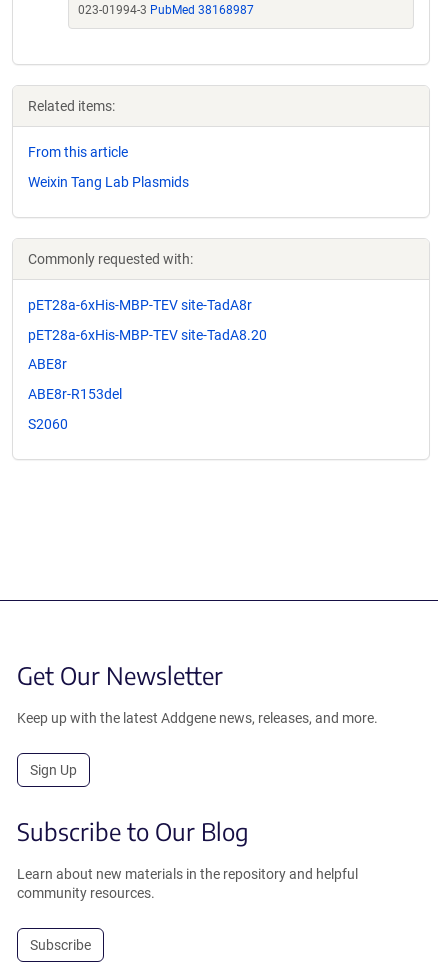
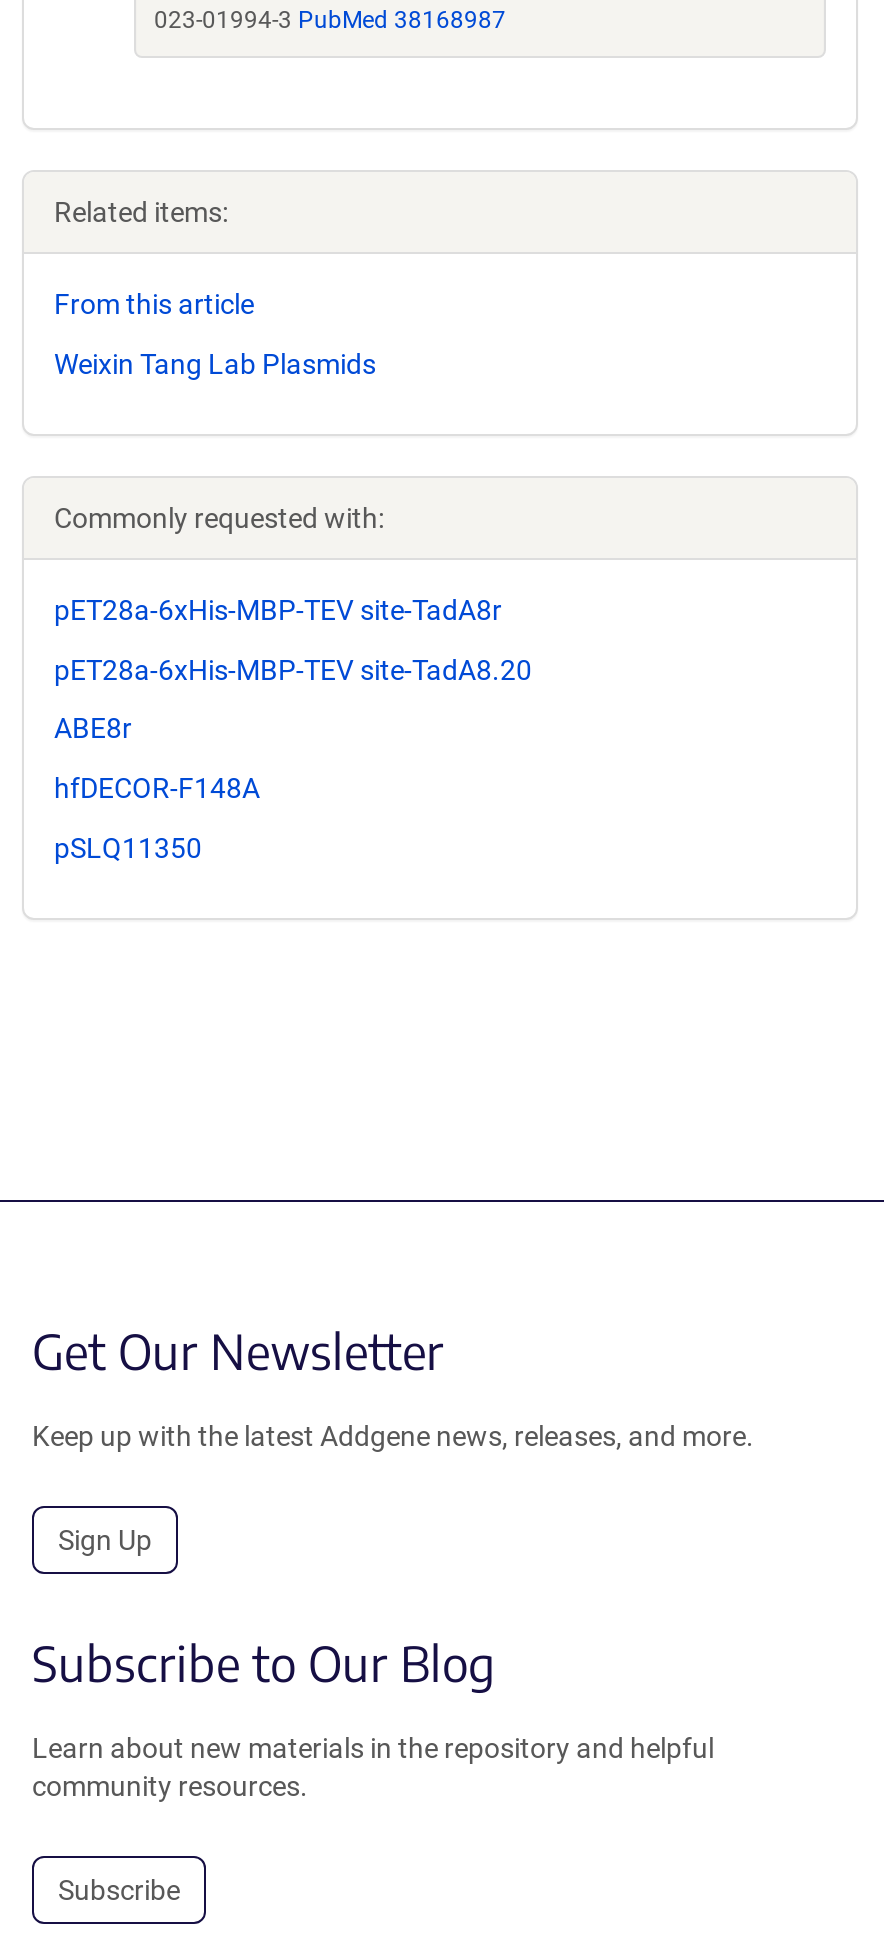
- ABE8r-R153del
+ hfDECOR-F148A

- S2060
+ pSLQ11350
